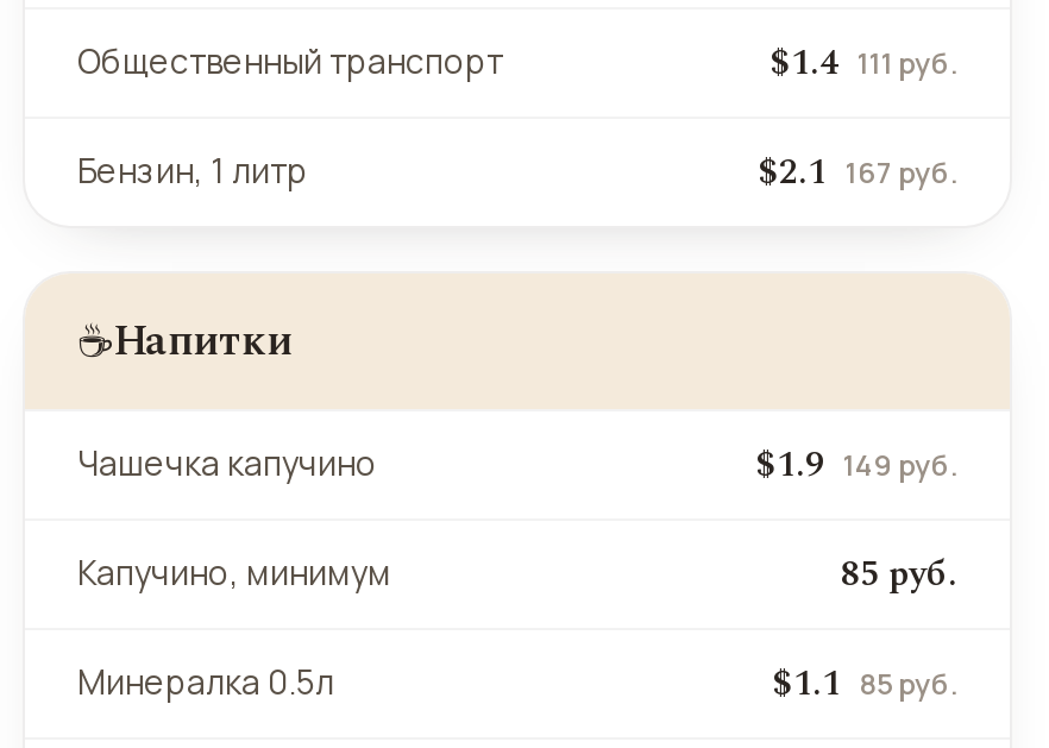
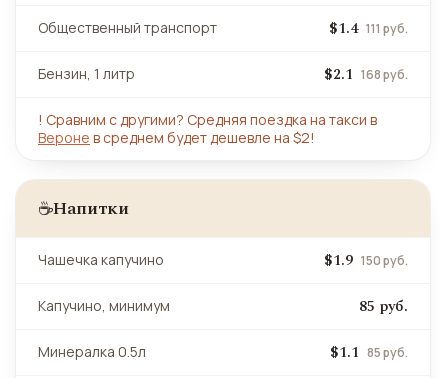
- $2.1 167 руб.
+ $2.1 168 руб.
+ ! Сравним с другими? Средняя поездка на такси в
+ Вероне в среднем будет дешевле на $2!

- $1.9 149 руб.
+ $1.9 150 руб.
